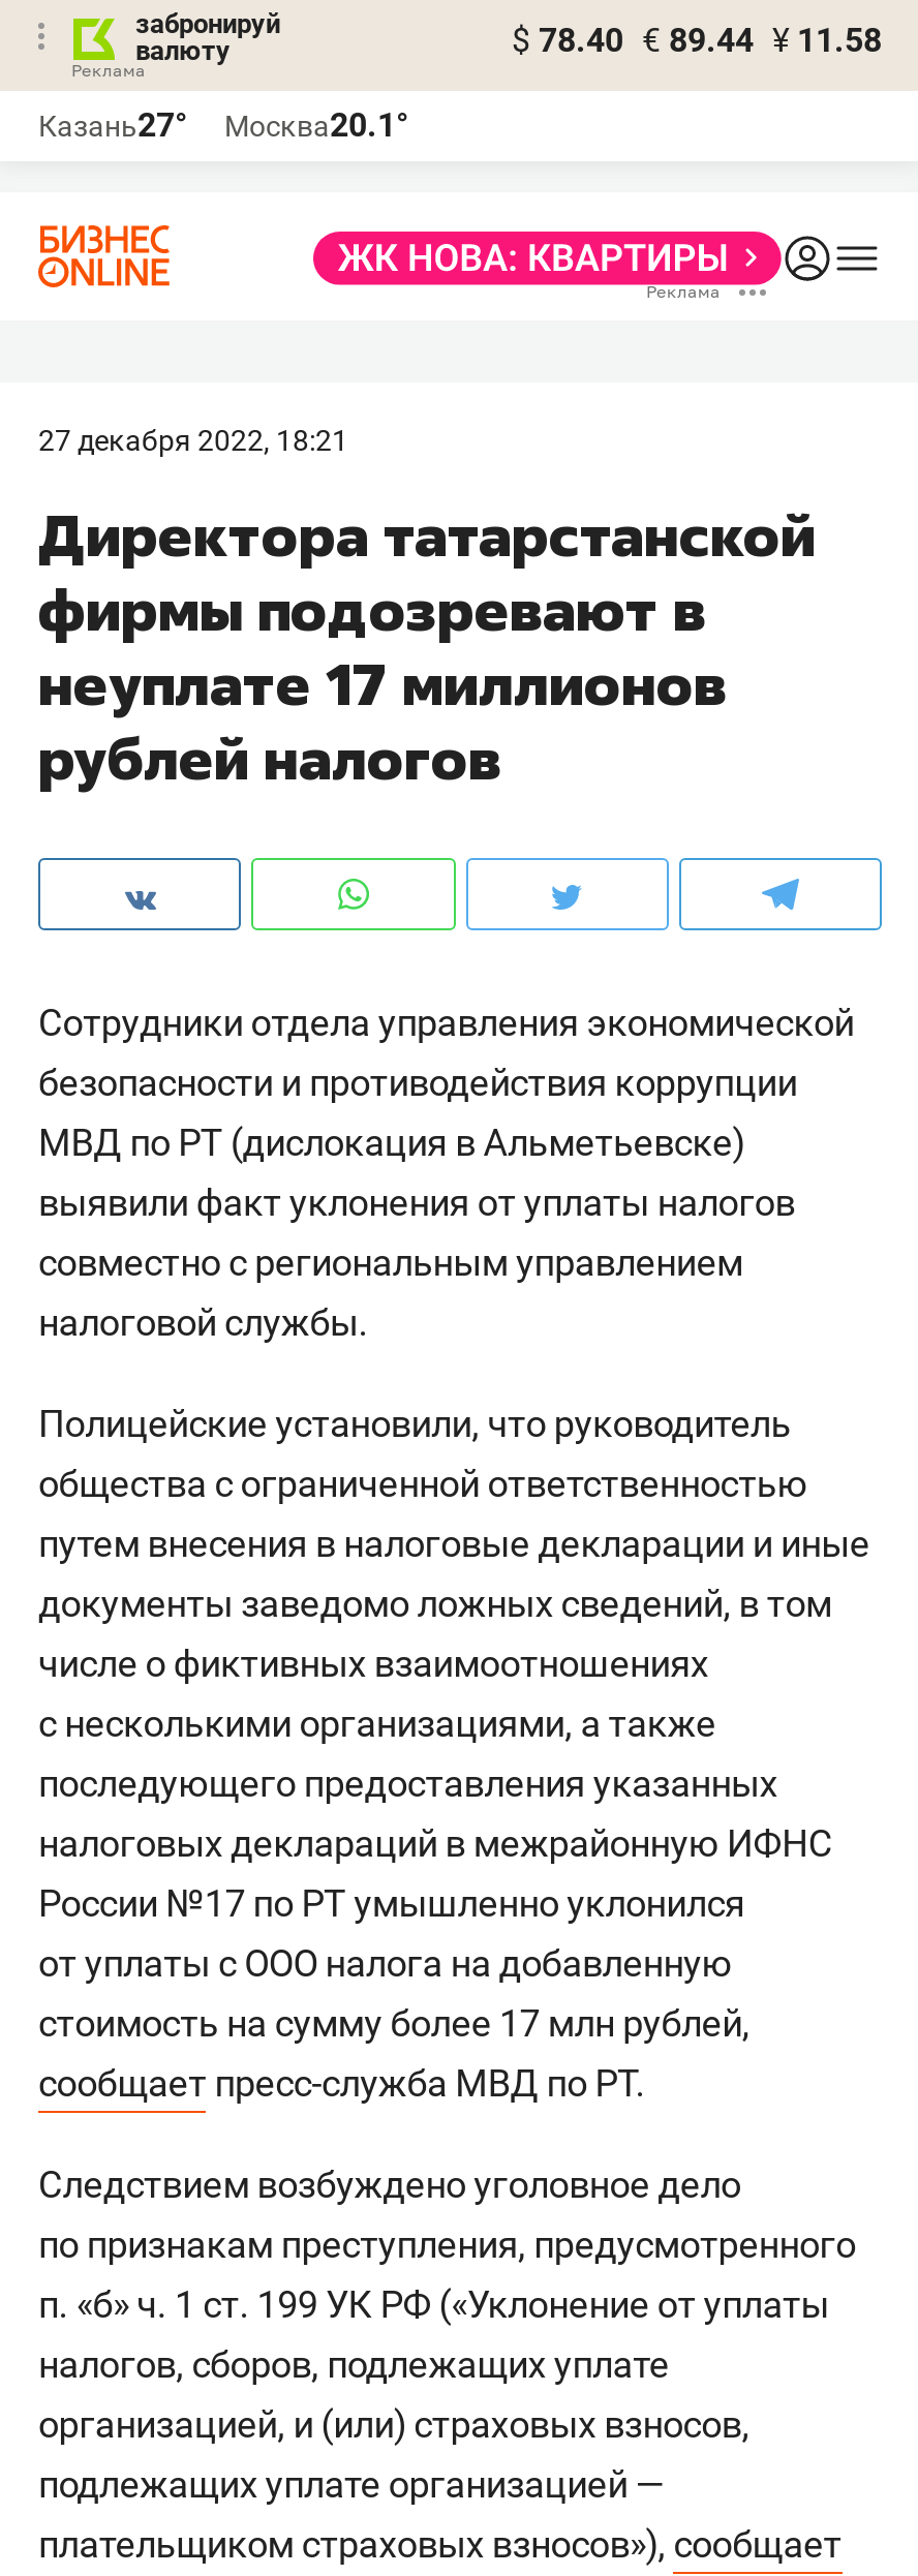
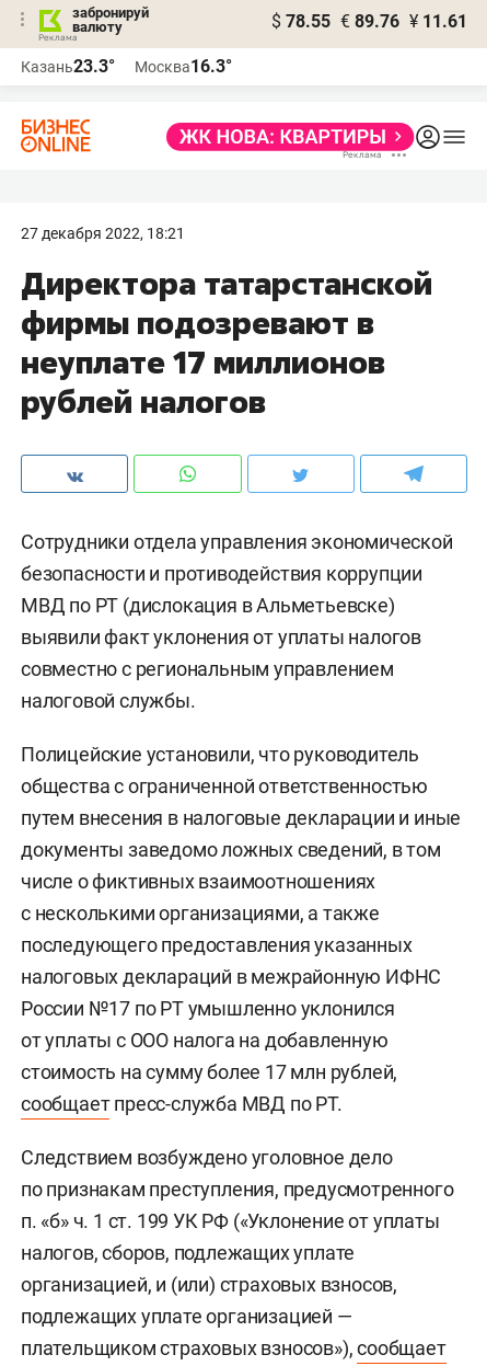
- $ 78.40 € 89.44 ¥ 11.58
+ $ 78.55 € 89.76 ¥ 11.61

- Казань27°
+ Казань23.3°

- Москва20.1°
+ Москва16.3°
